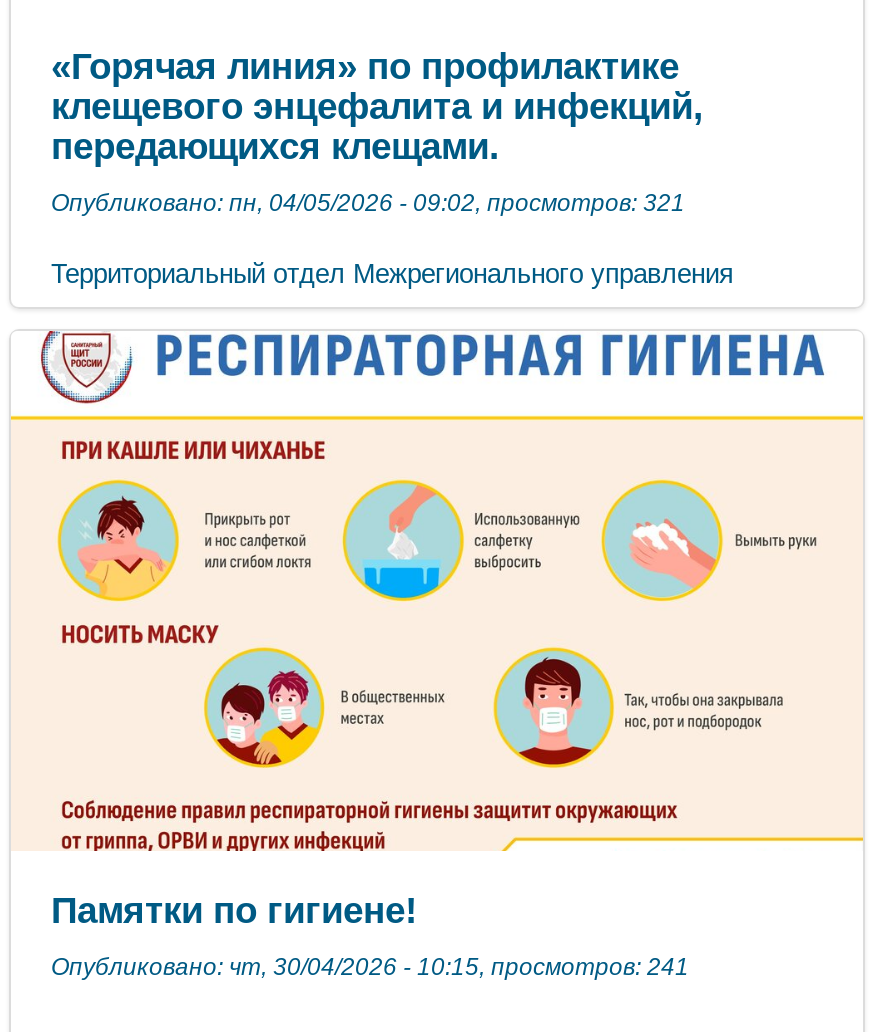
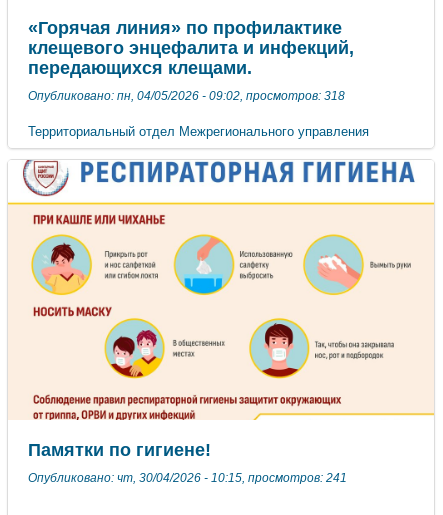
- Опубликовано: пн, 04/05/2026 - 09:02, просмотров: 321
+ Опубликовано: пн, 04/05/2026 - 09:02, просмотров: 318
